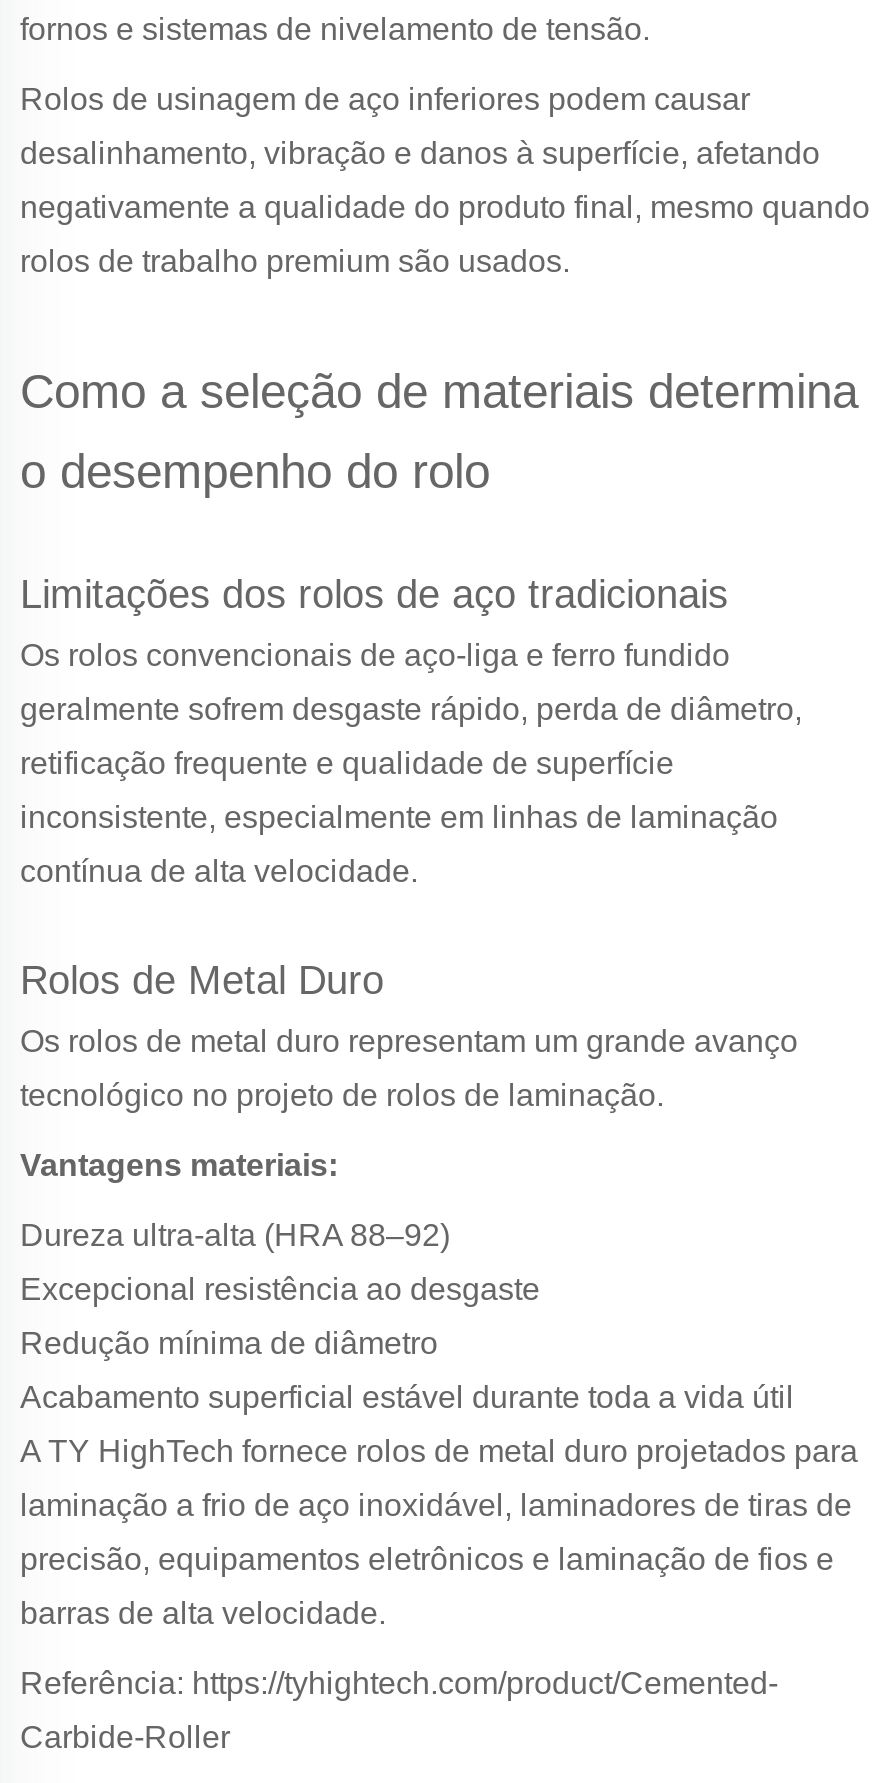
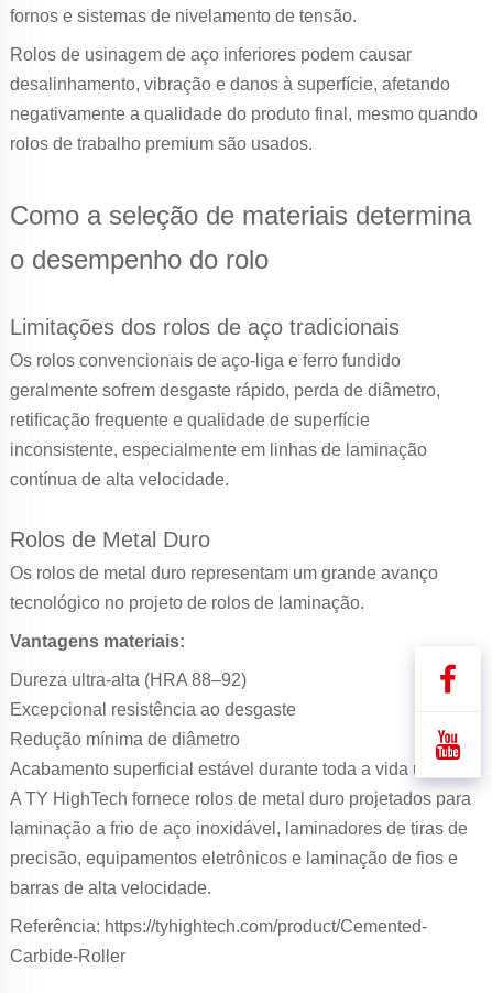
+ [image]
